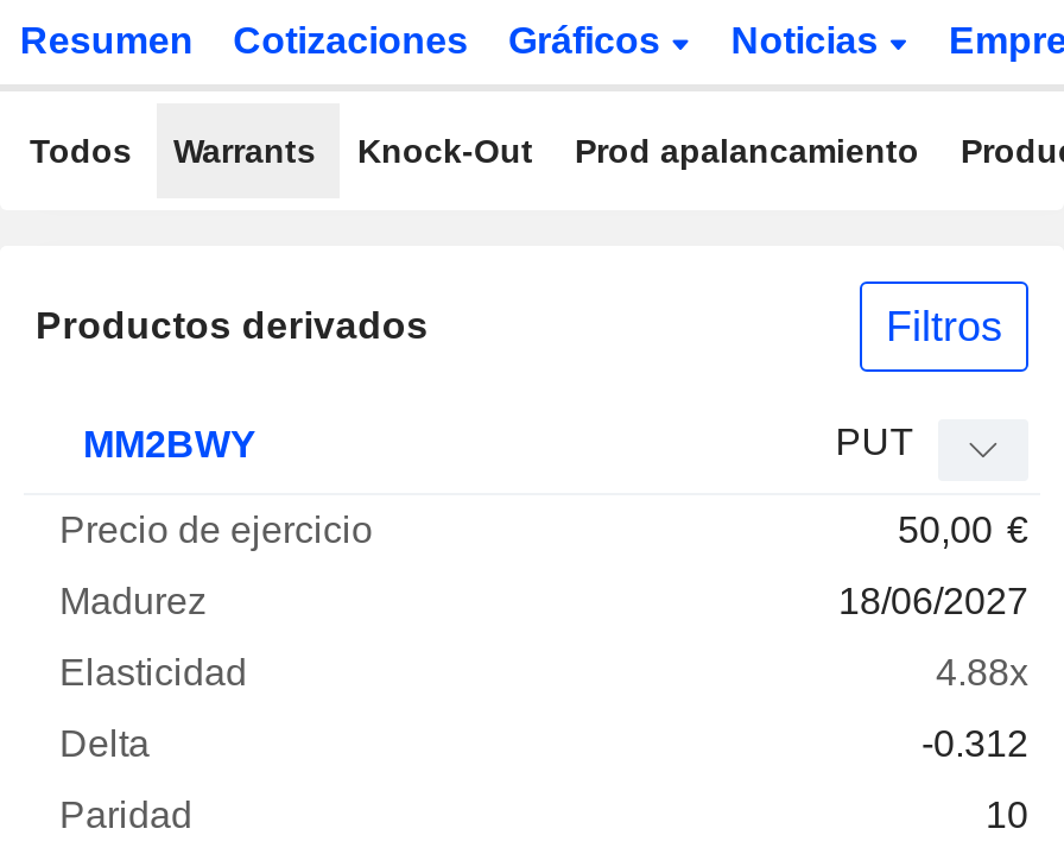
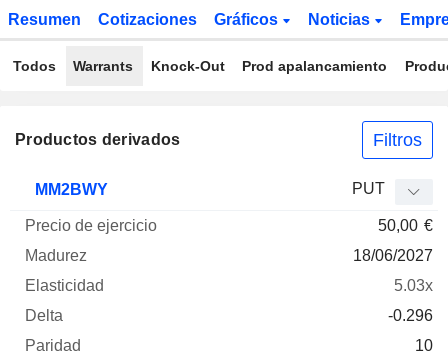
- 4.88x
+ 5.03x

- -0.312
+ -0.296
